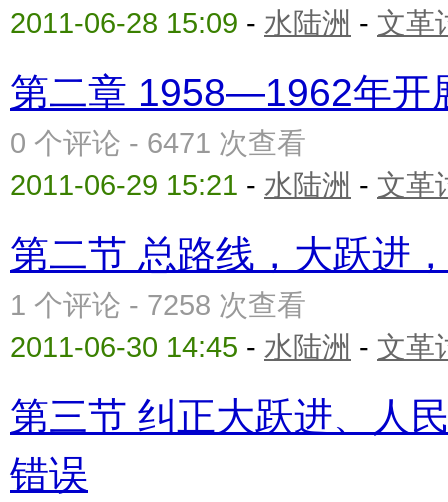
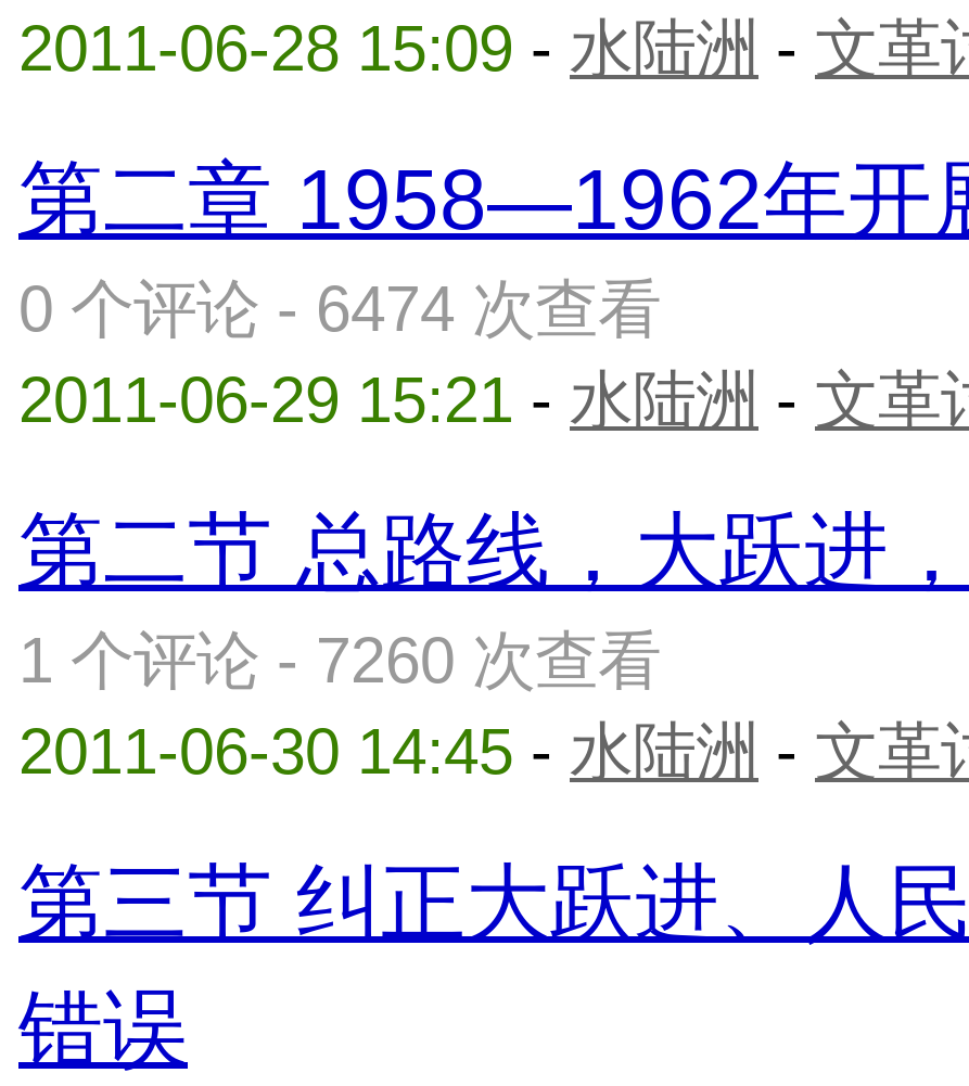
- 0 个评论 - 6471 次查看
+ 0 个评论 - 6474 次查看

- 1 个评论 - 7258 次查看
+ 1 个评论 - 7260 次查看
